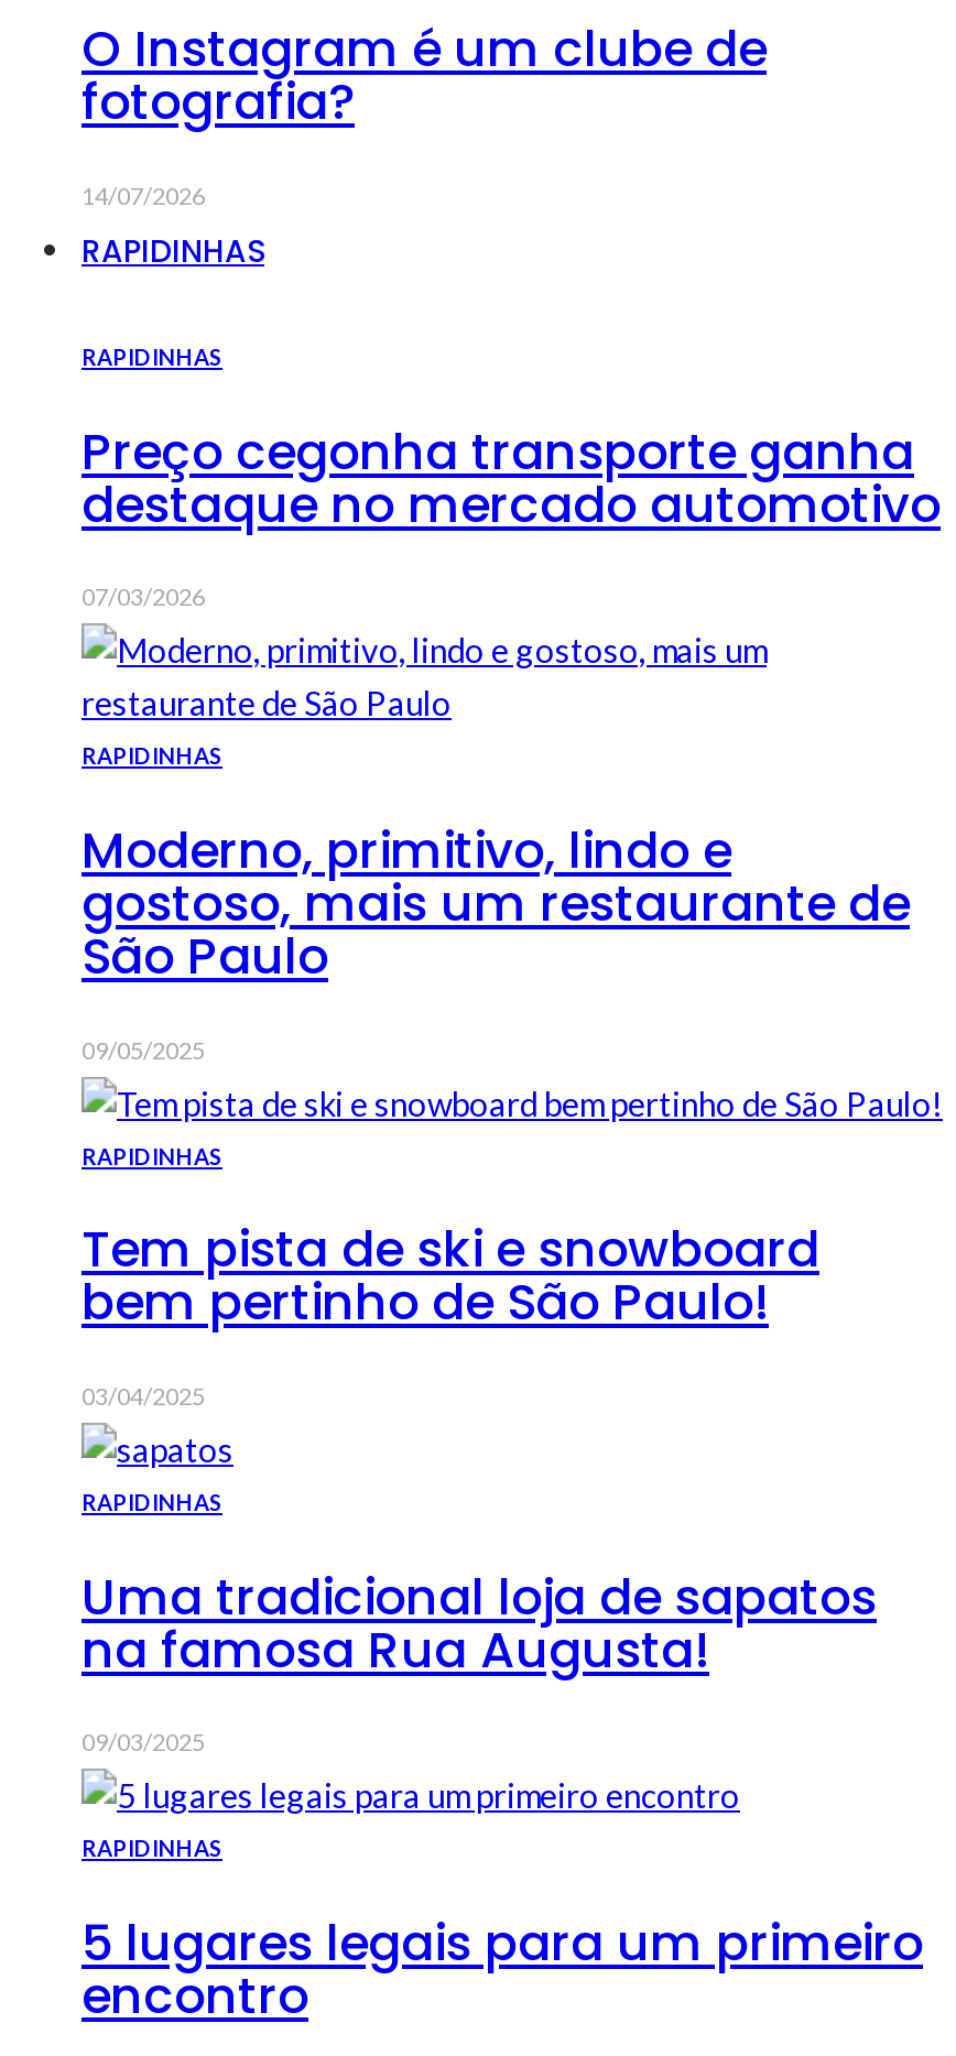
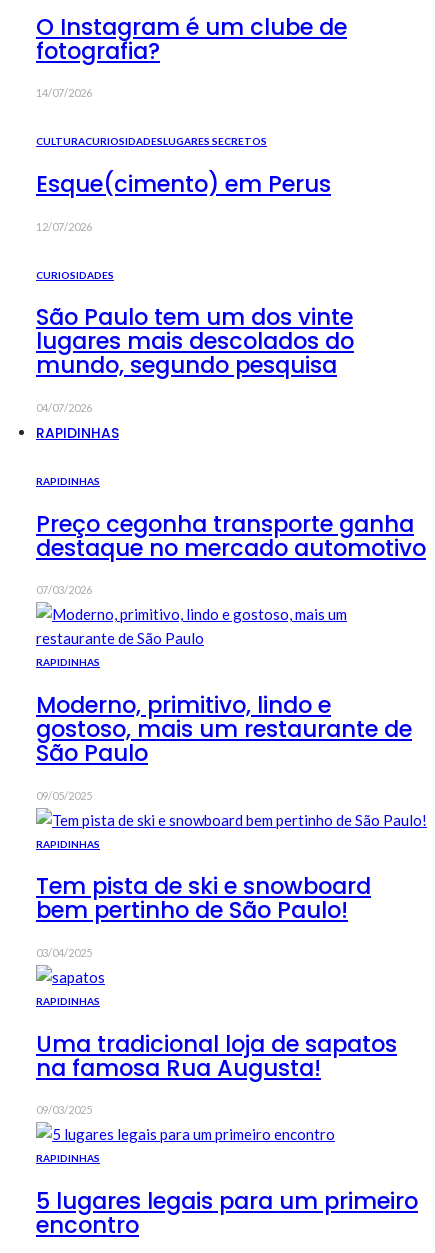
+ CULTURACURIOSIDADESLUGARES SECRETOS
+ Esque(cimento) em Perus
+ 12/07/2026

+ CURIOSIDADES
+ São Paulo tem um dos vinte
+ lugares mais descolados do
+ mundo, segundo pesquisa
+ 04/07/2026
